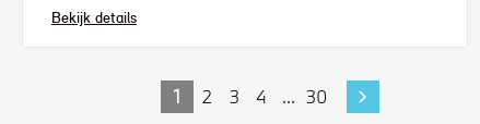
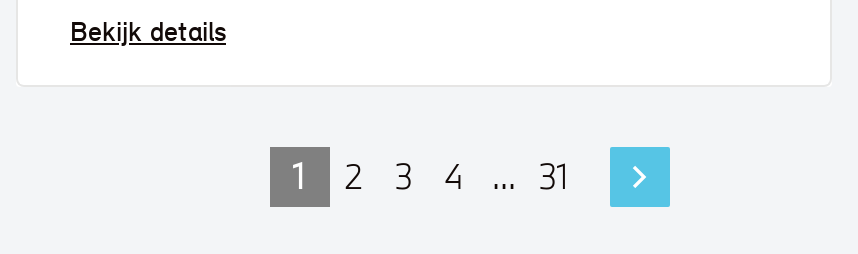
- 1 2 3 4 ... 30
+ 1 2 3 4 ... 31
